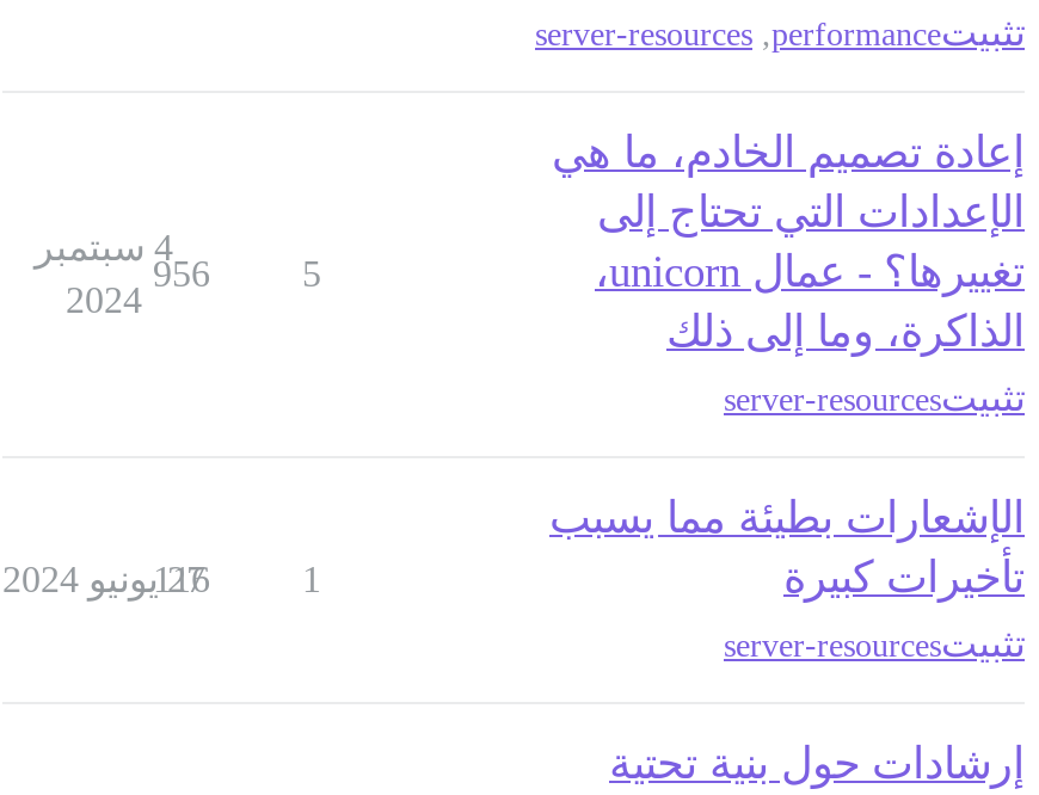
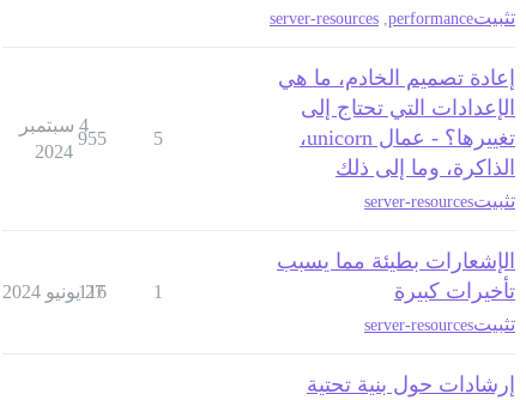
- 956
+ 955
